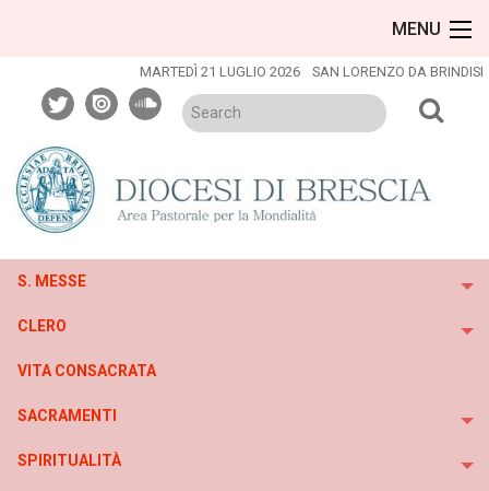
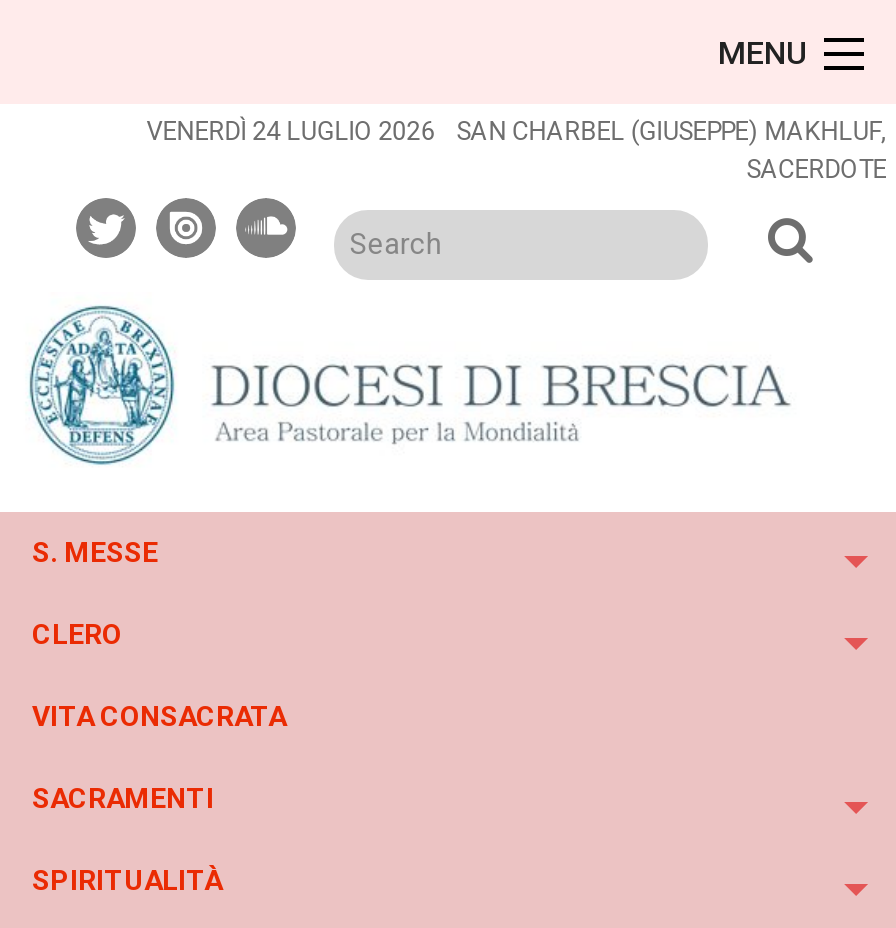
- MARTEDÌ 21 LUGLIO 2026 SAN LORENZO DA BRINDISI
+ VENERDÌ 24 LUGLIO 2026 SAN CHARBEL (GIUSEPPE) MAKHLUF,
+ SACERDOTE
